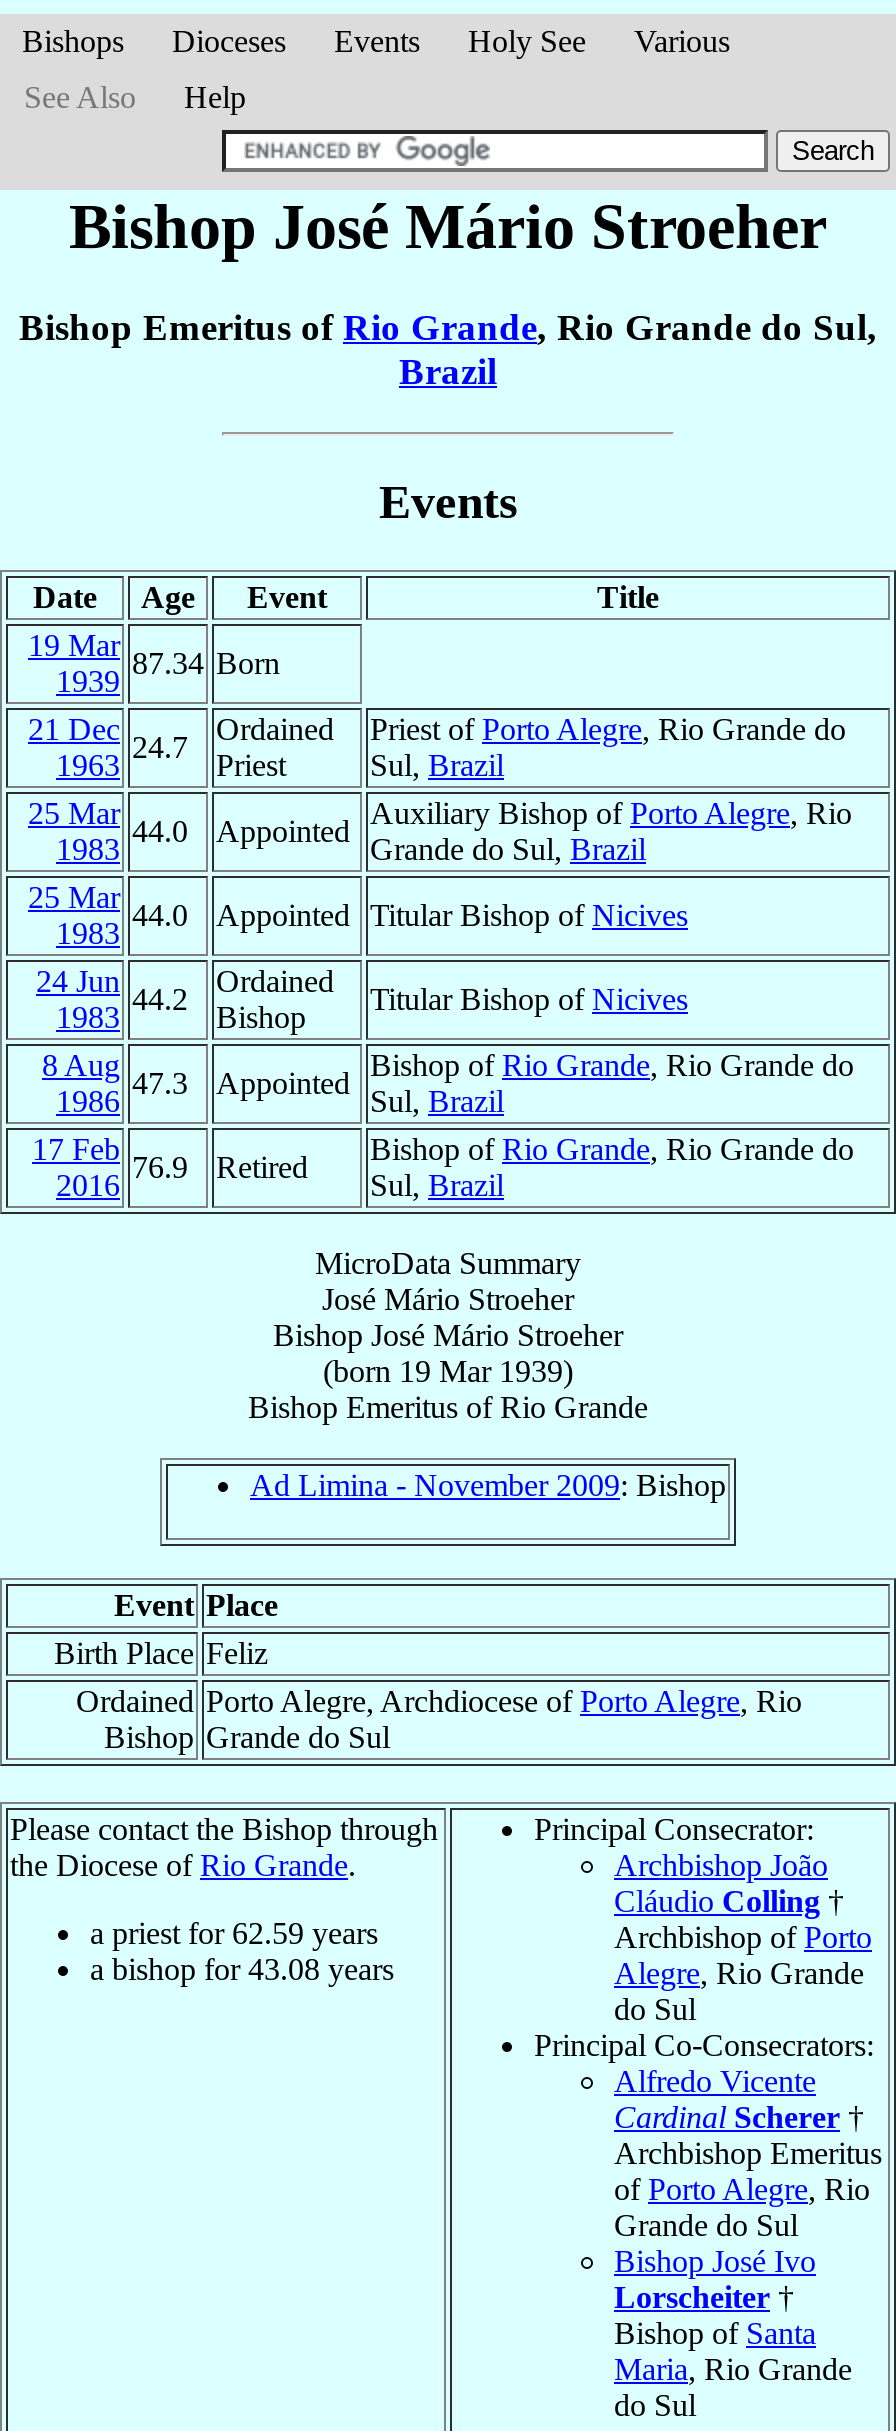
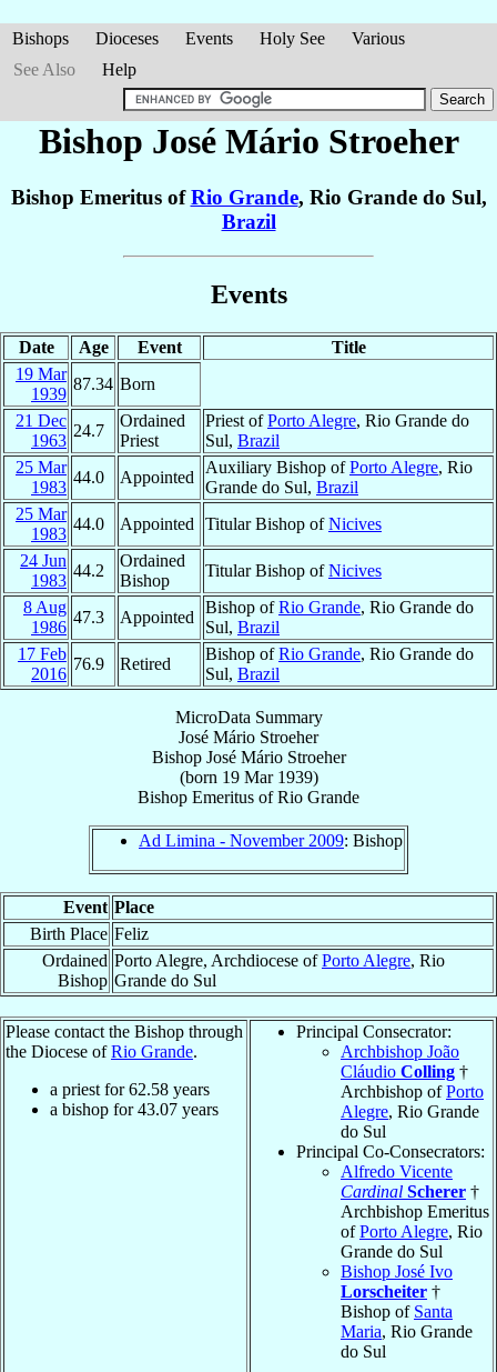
- a priest for 62.59 years
+ a priest for 62.58 years

- a bishop for 43.08 years
+ a bishop for 43.07 years
